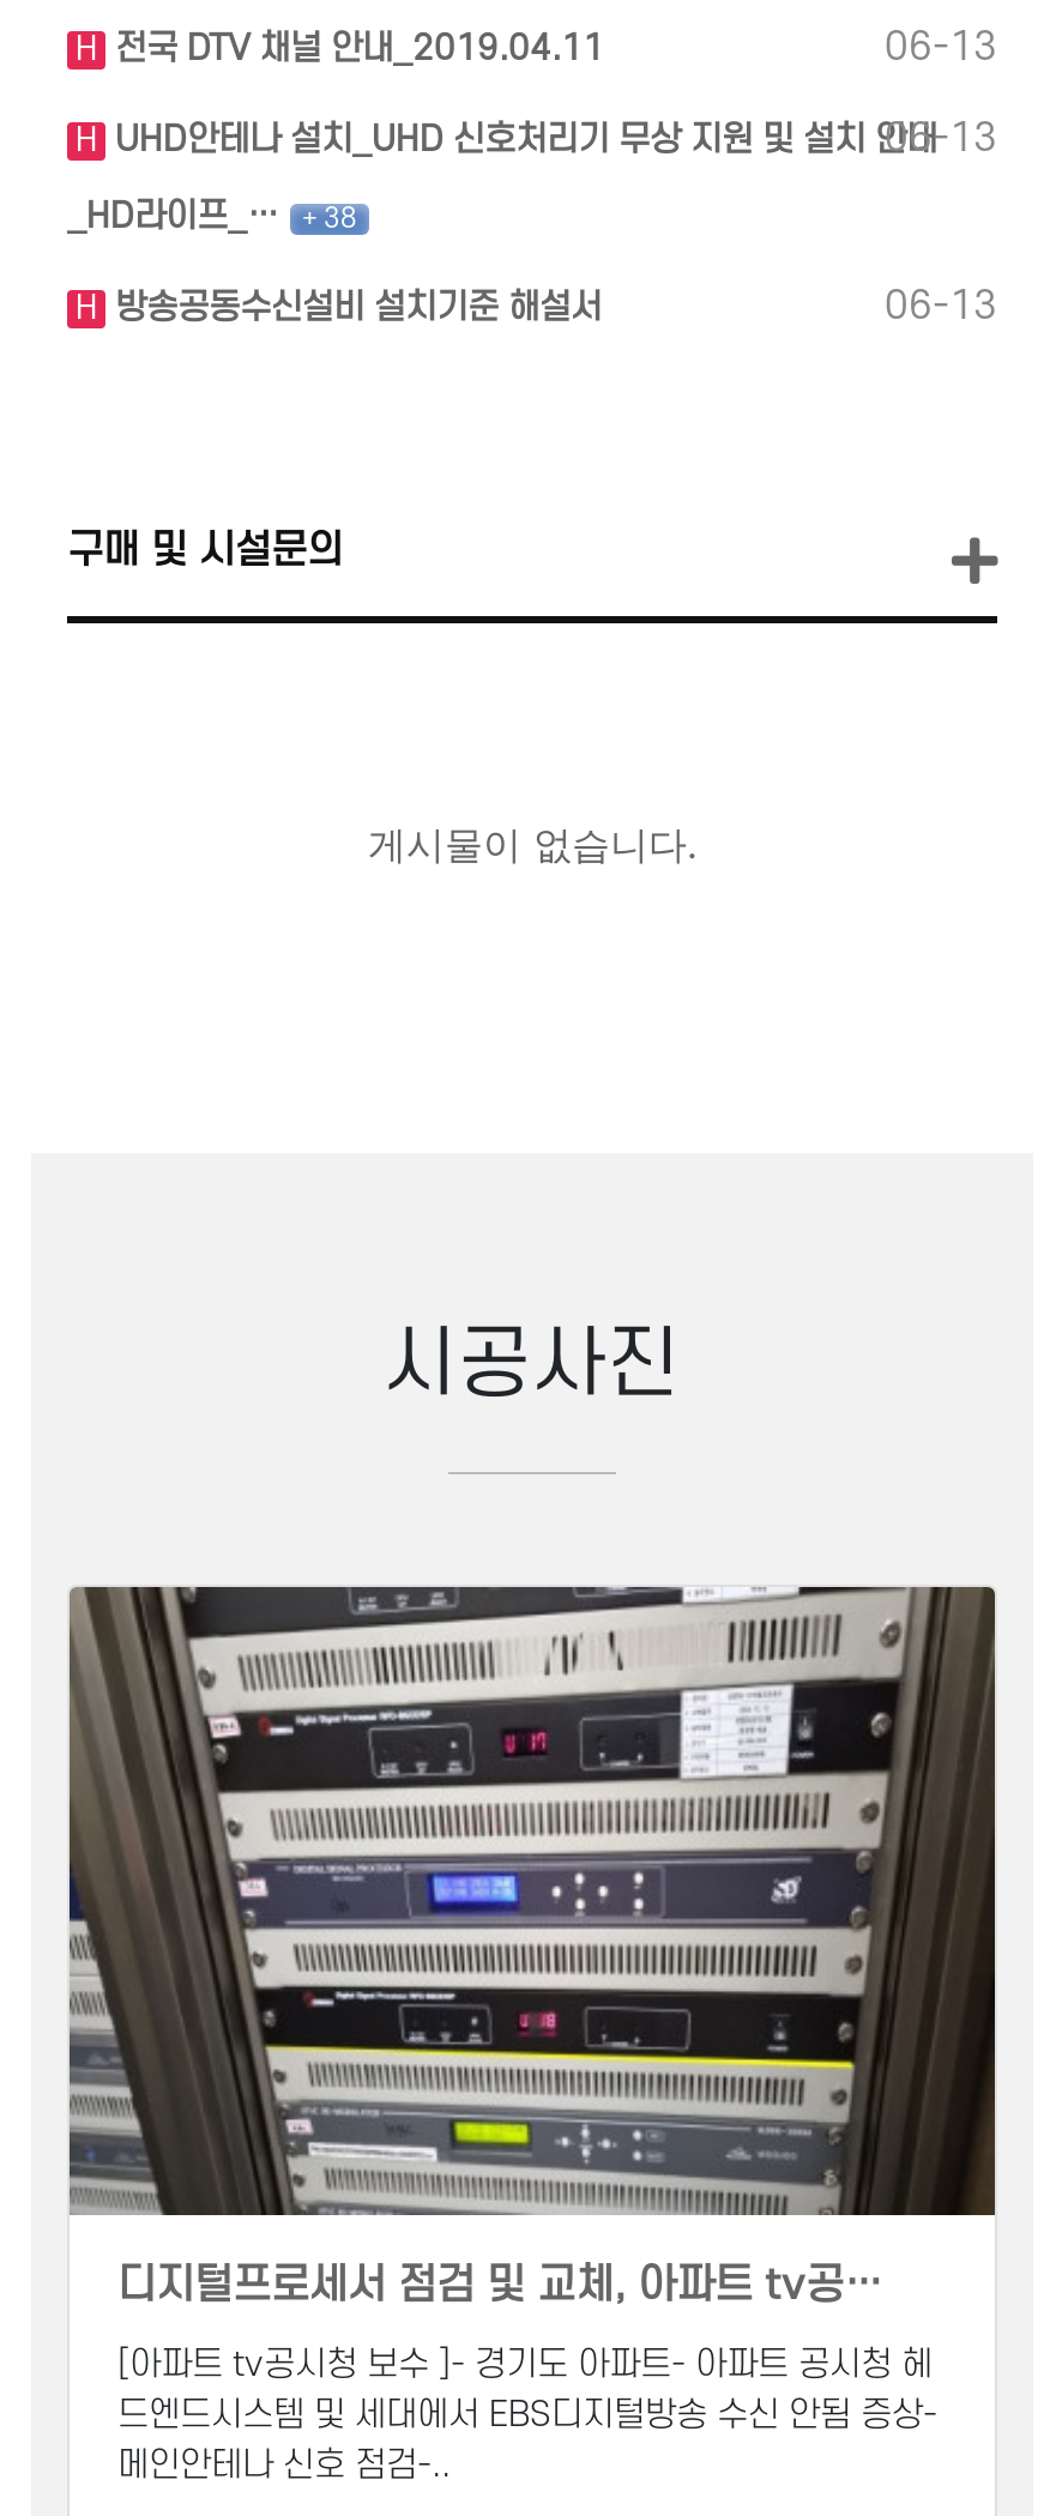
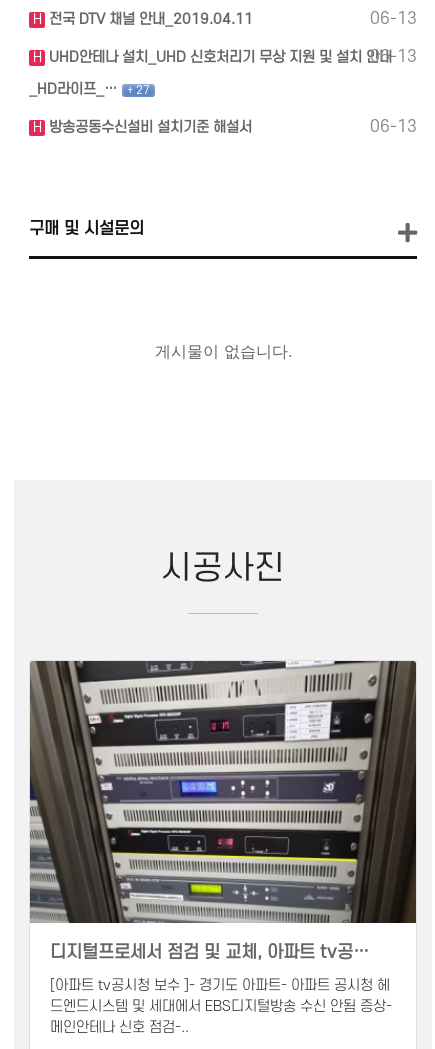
- +38
+ +27
